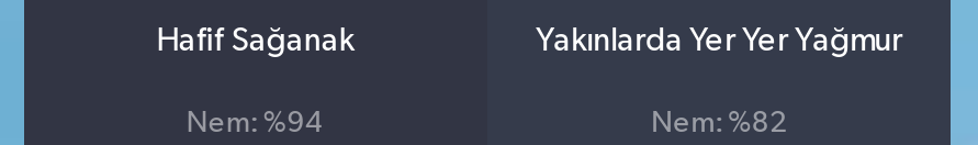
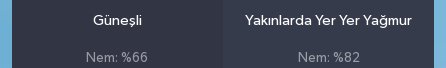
- Hafif Sağanak
+ Güneşli

- Nem: %94
+ Nem: %66
